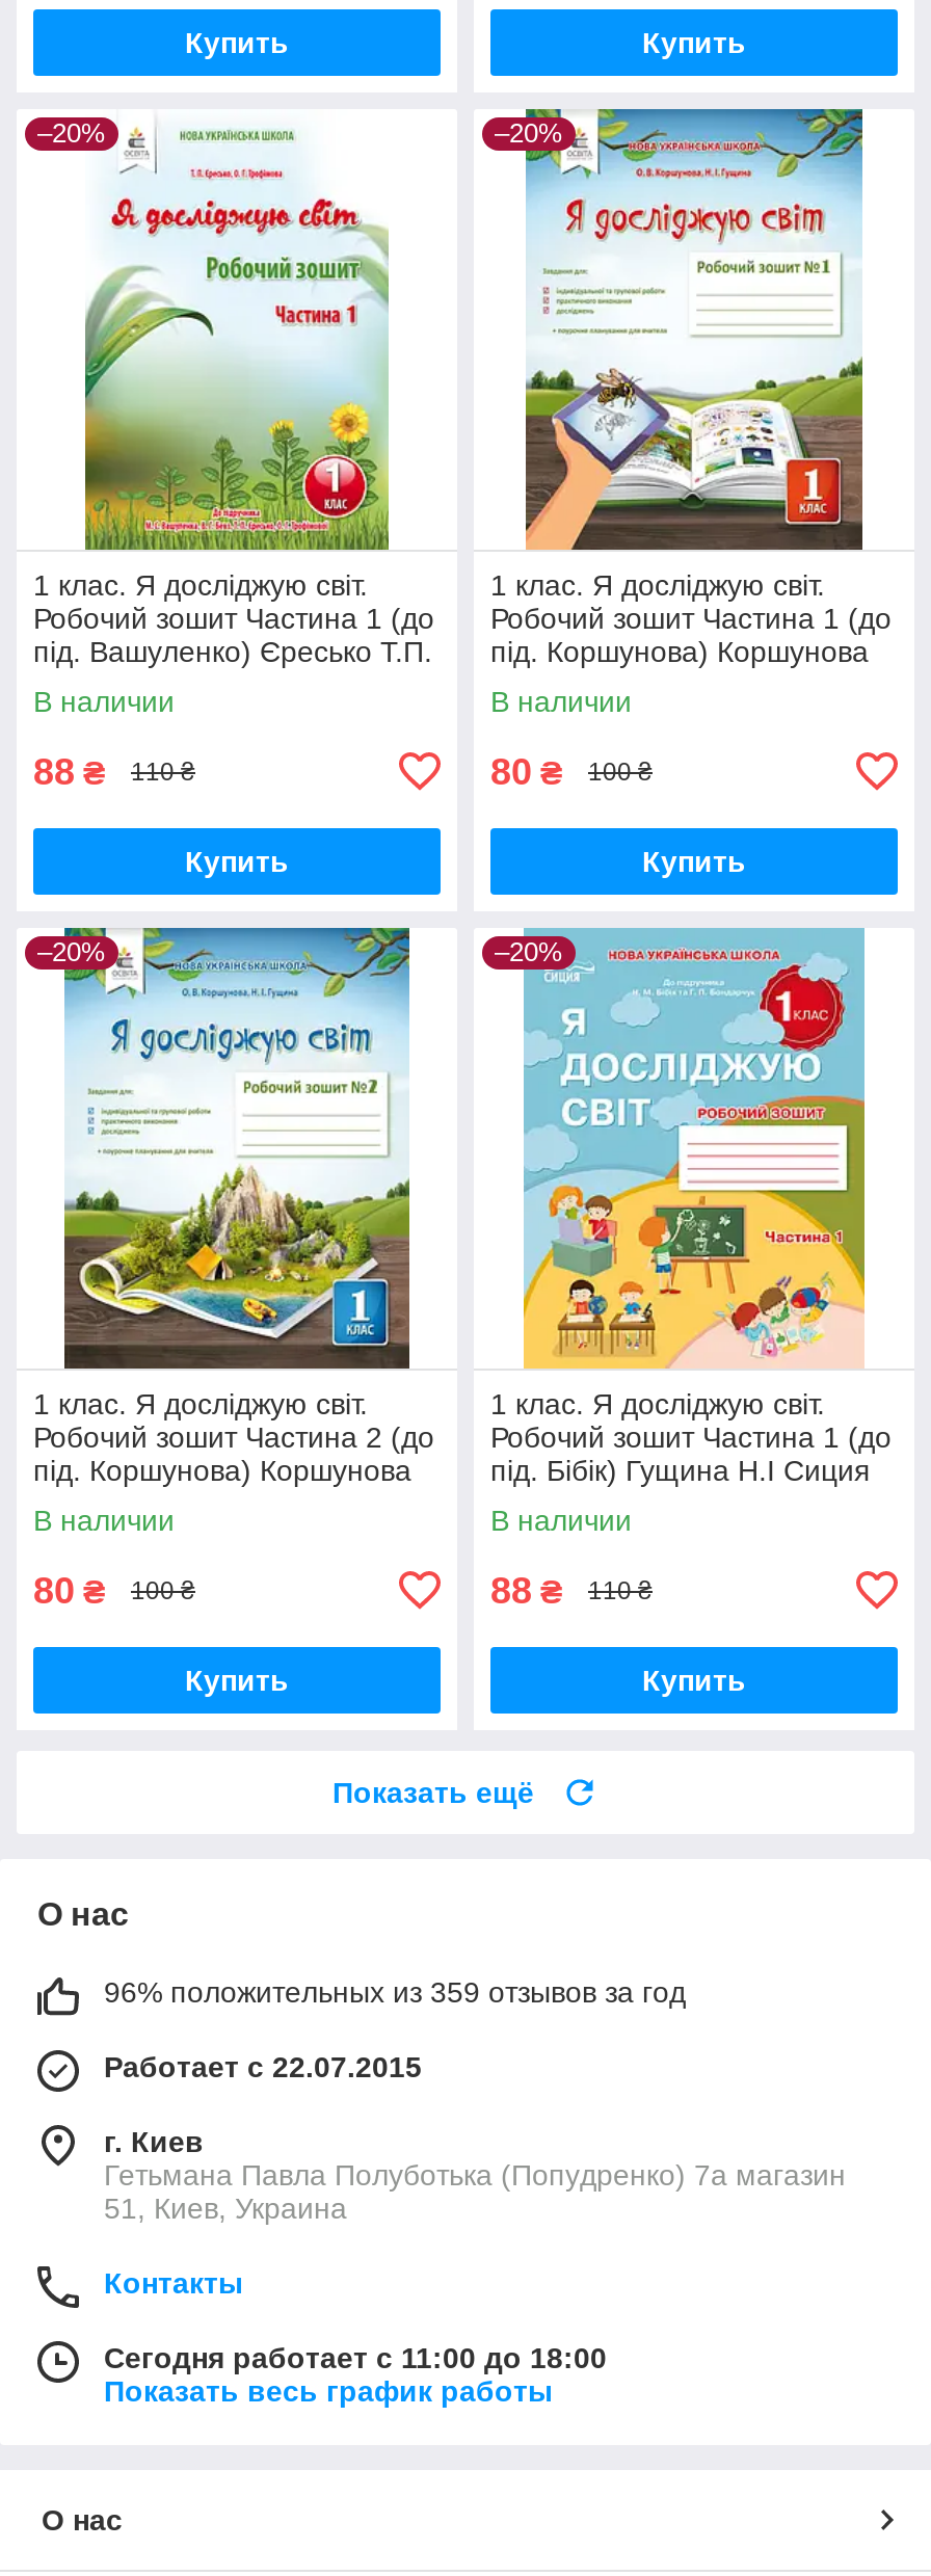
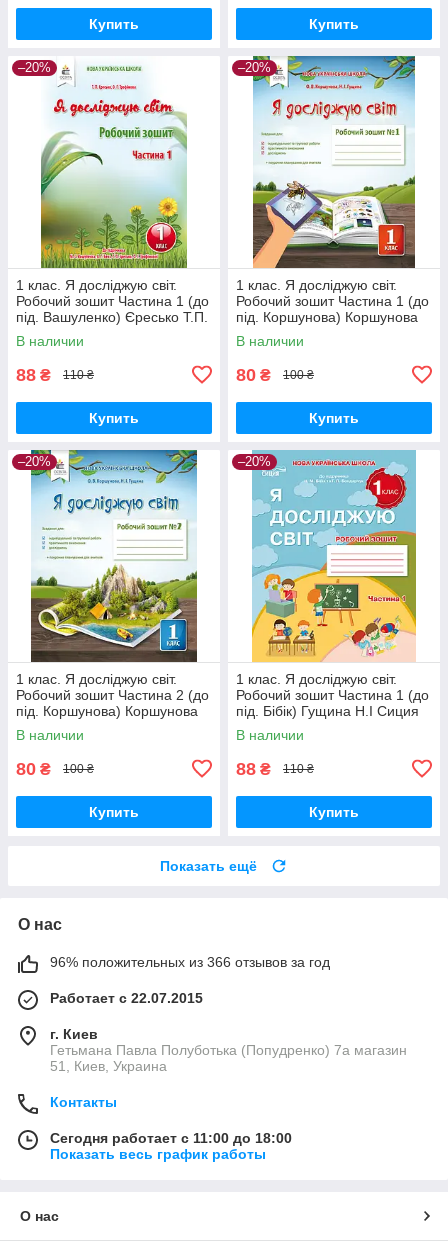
- 96% положительных из 359 отзывов за год
+ 96% положительных из 366 отзывов за год
